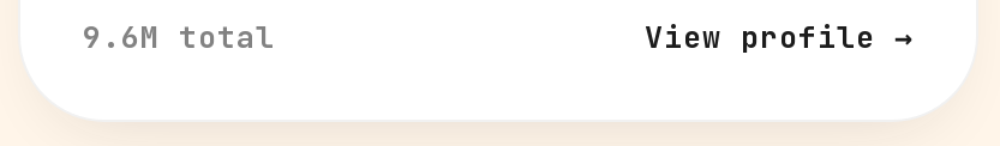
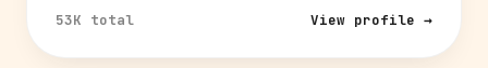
- 9.6M total
+ 53K total
